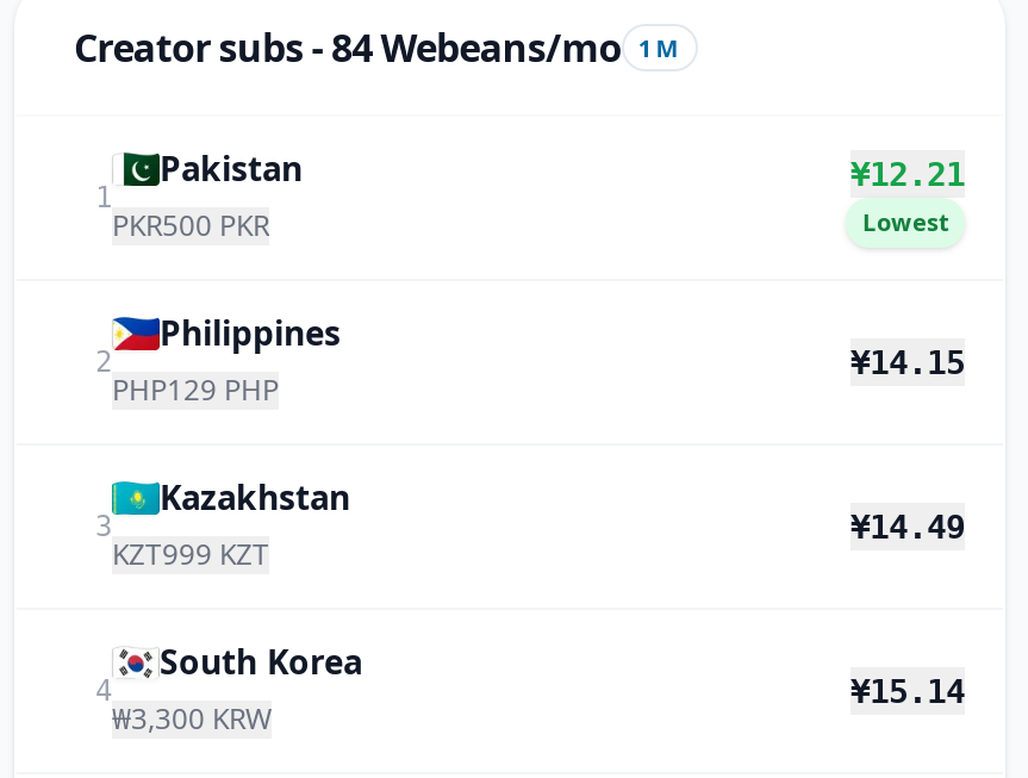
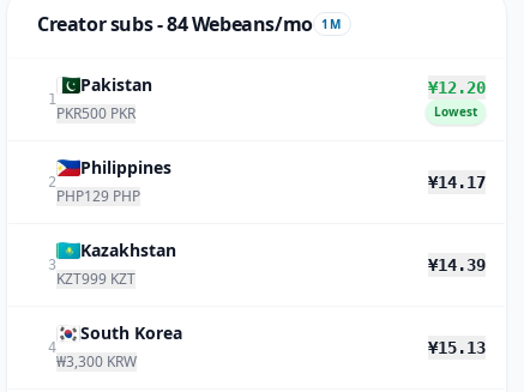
- ¥12.21
+ ¥12.20

- ¥14.15
+ ¥14.17

- ¥14.49
+ ¥14.39

- ¥15.14
+ ¥15.13
